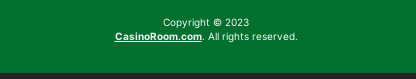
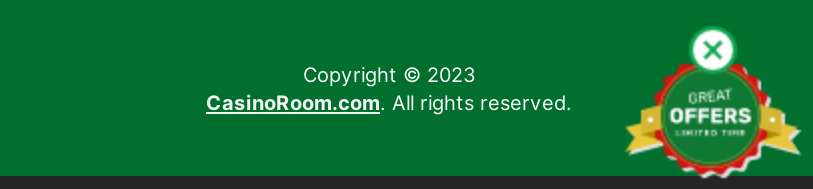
+ [image]
